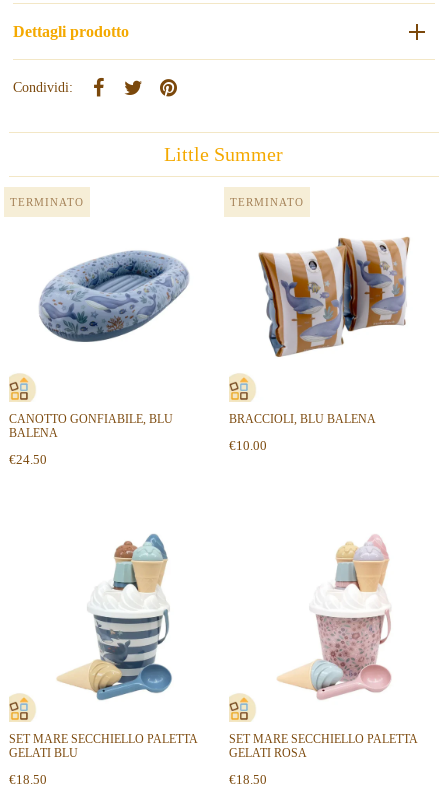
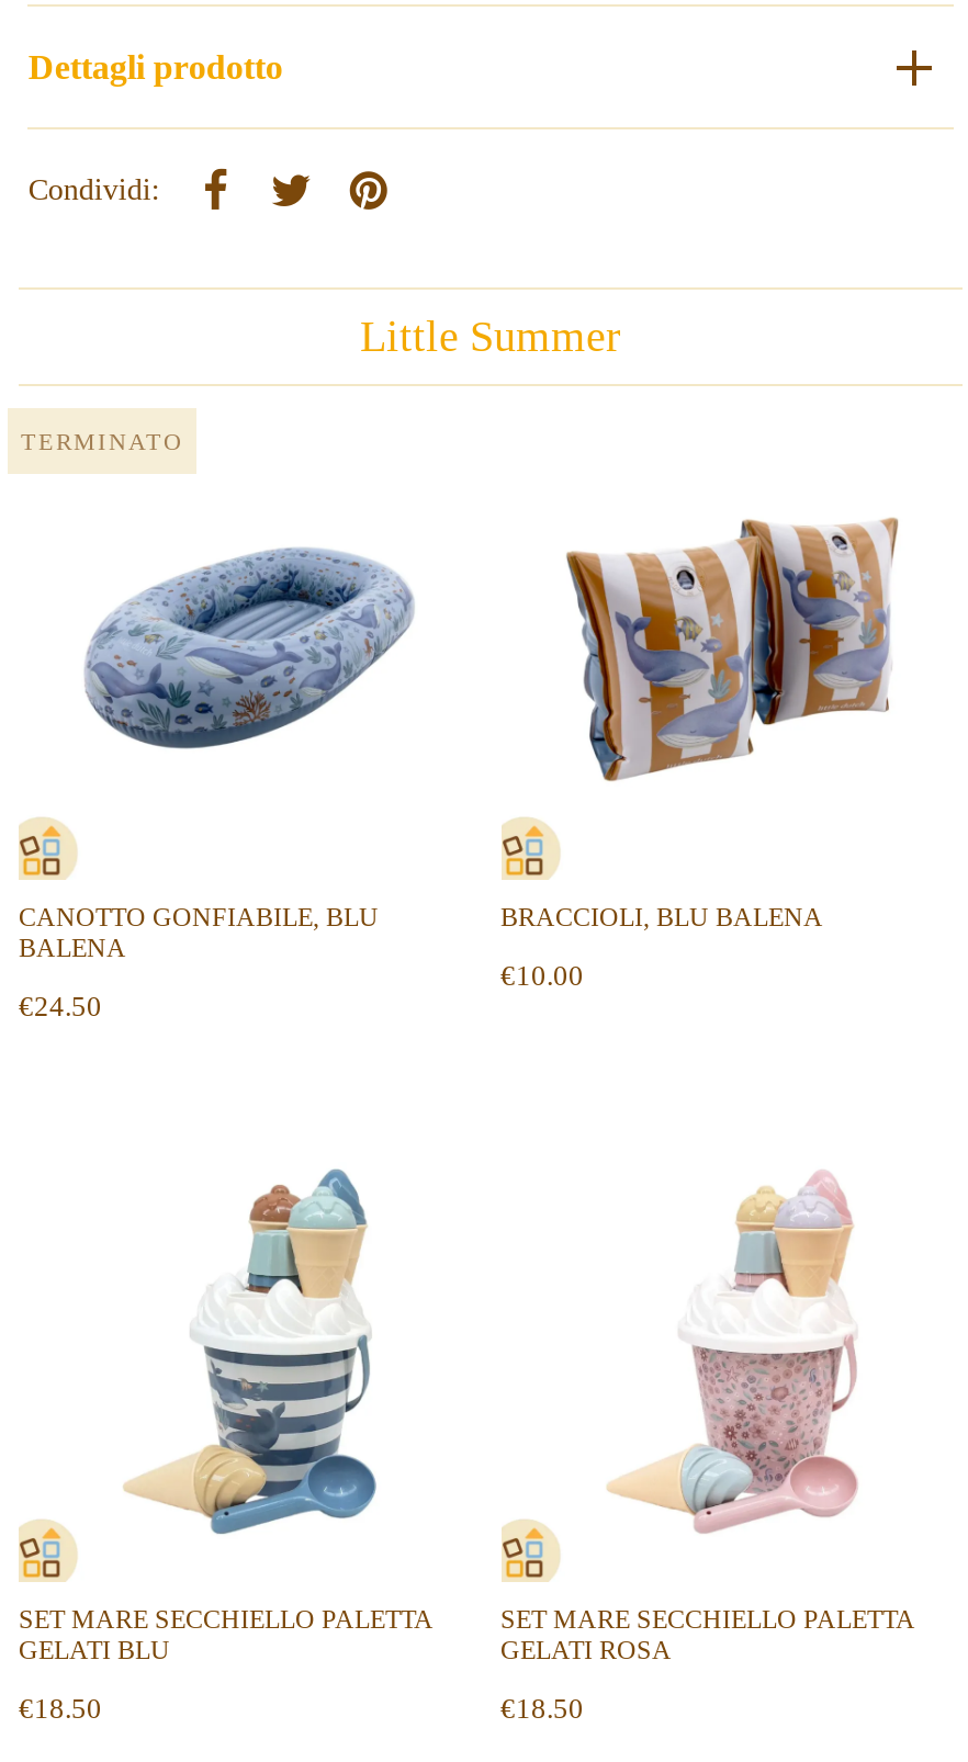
- TERMINATO
